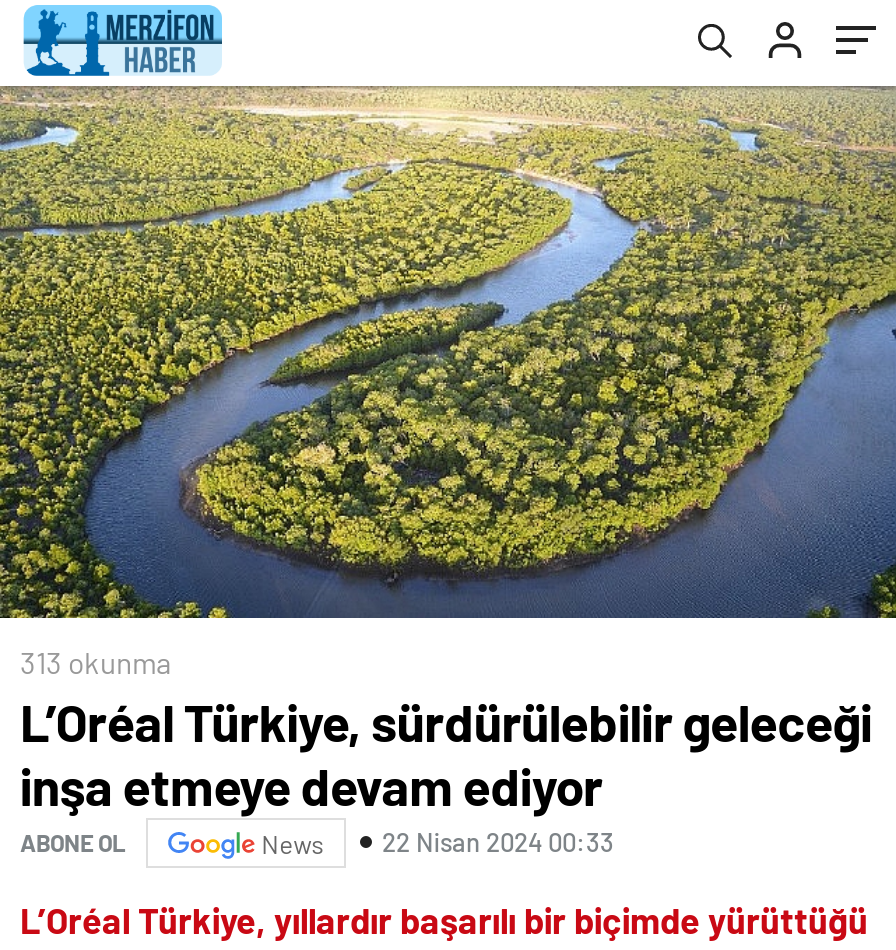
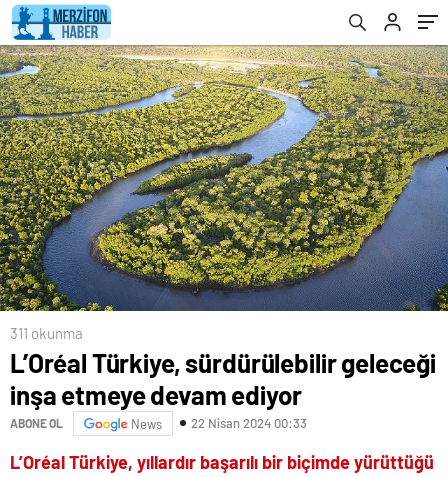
- 313 okunma
+ 311 okunma
